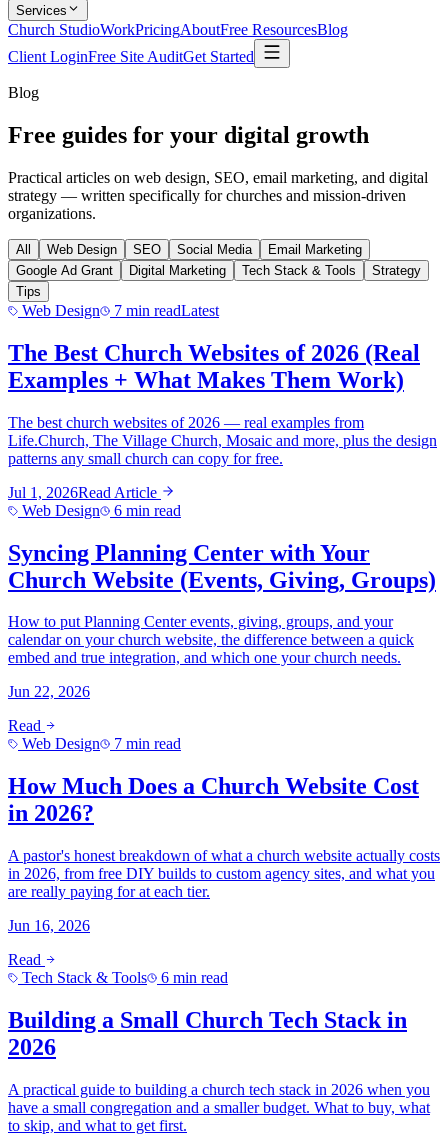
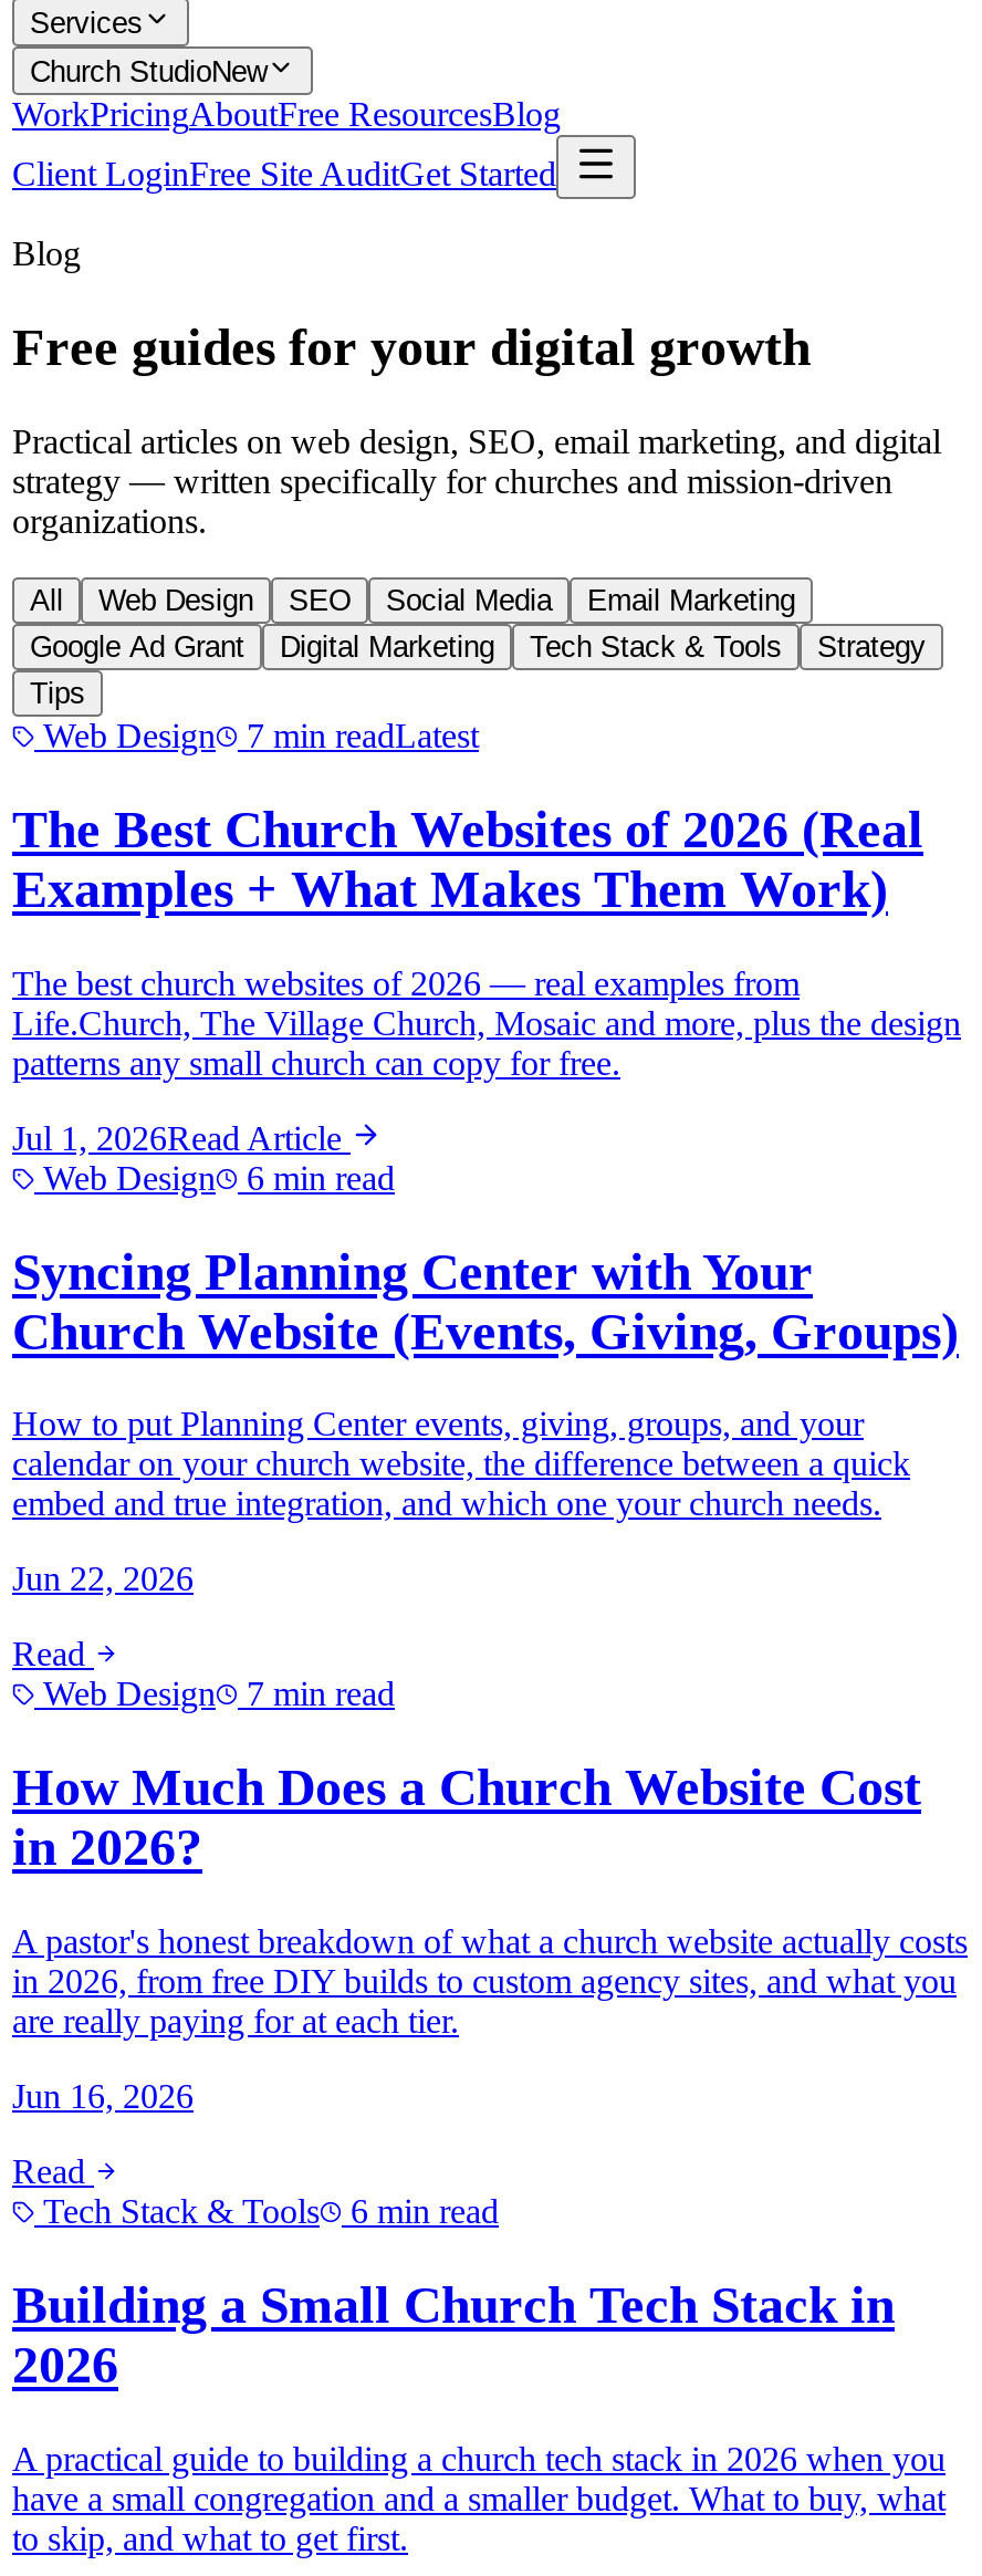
- Church StudioWorkPricingAboutFree ResourcesBlog
+ Church StudioNew
+ WorkPricingAboutFree ResourcesBlog
